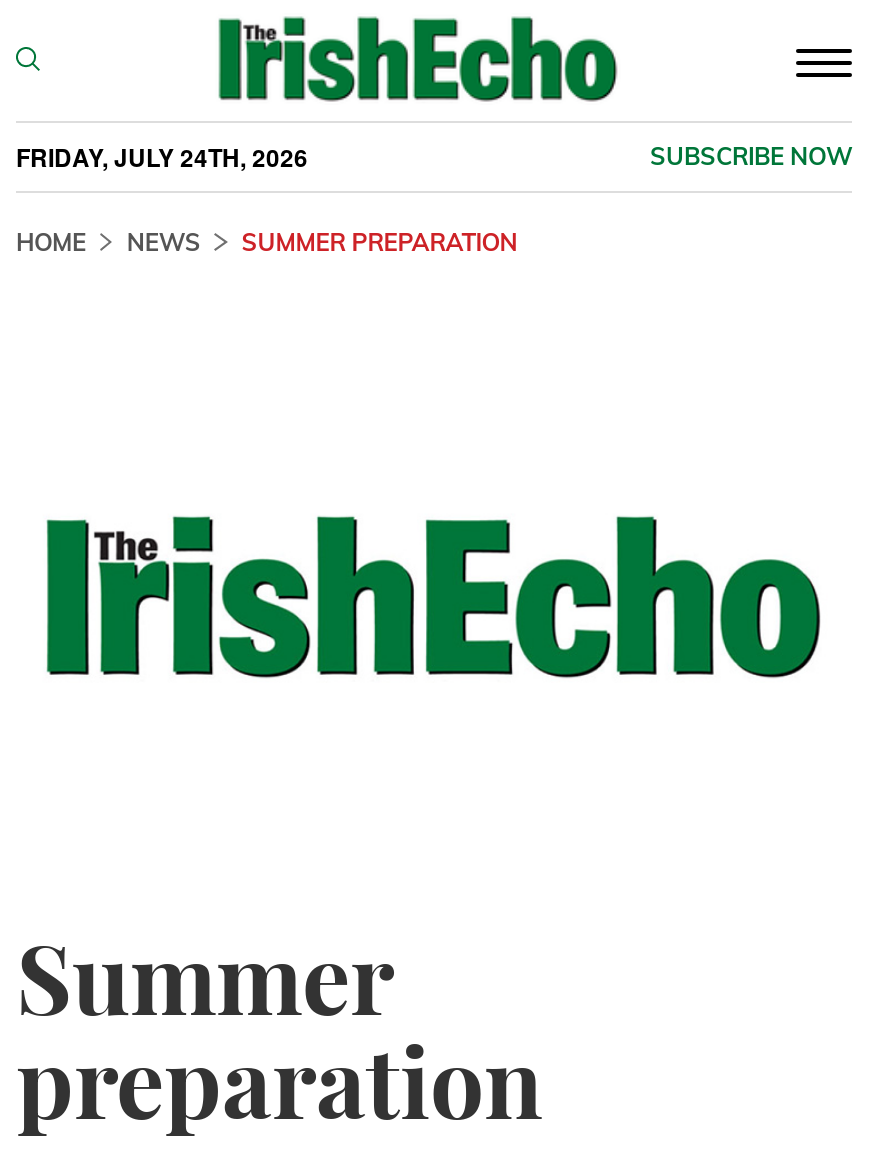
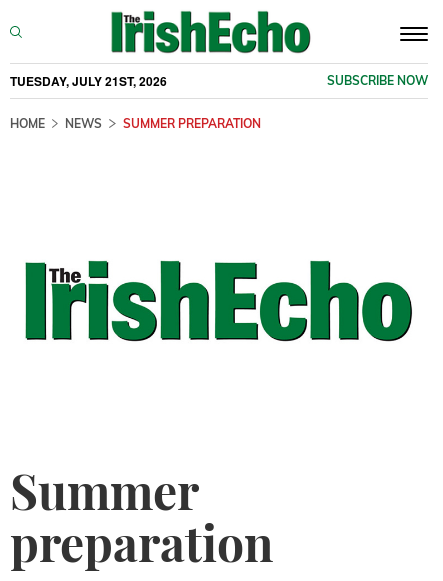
- FRIDAY, JULY 24TH, 2026
+ TUESDAY, JULY 21ST, 2026
